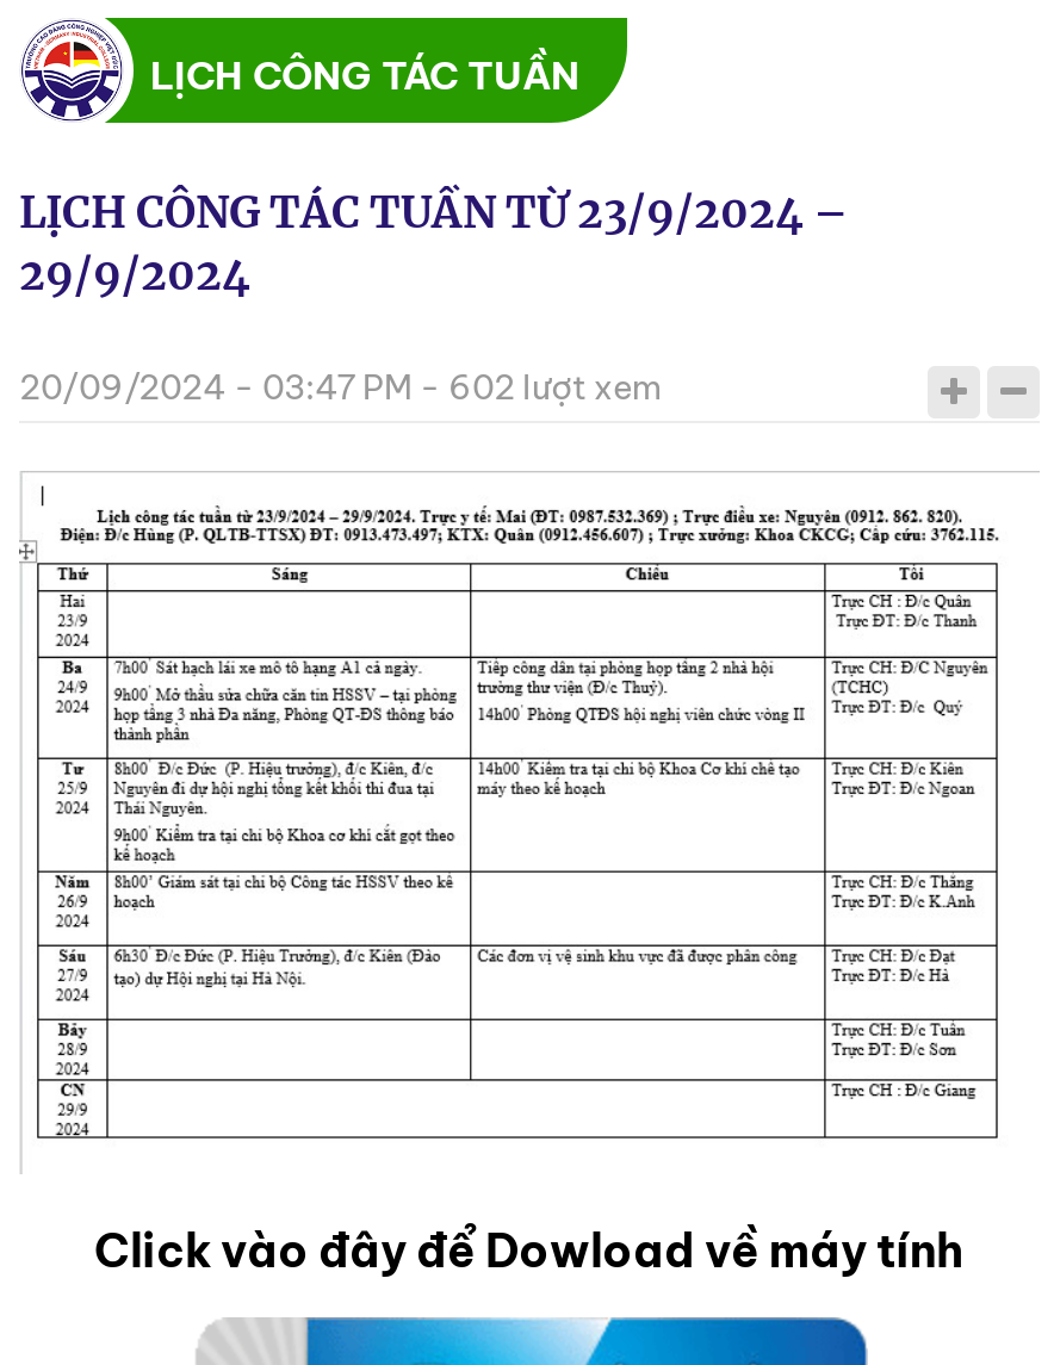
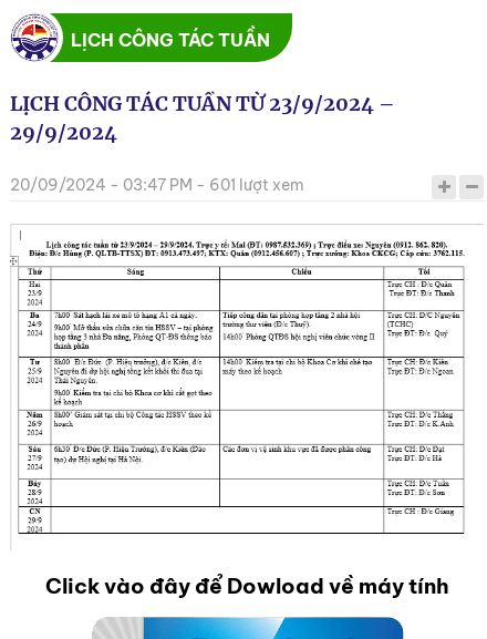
- 20/09/2024 - 03:47 PM - 602 lượt xem
+ 20/09/2024 - 03:47 PM - 601 lượt xem
